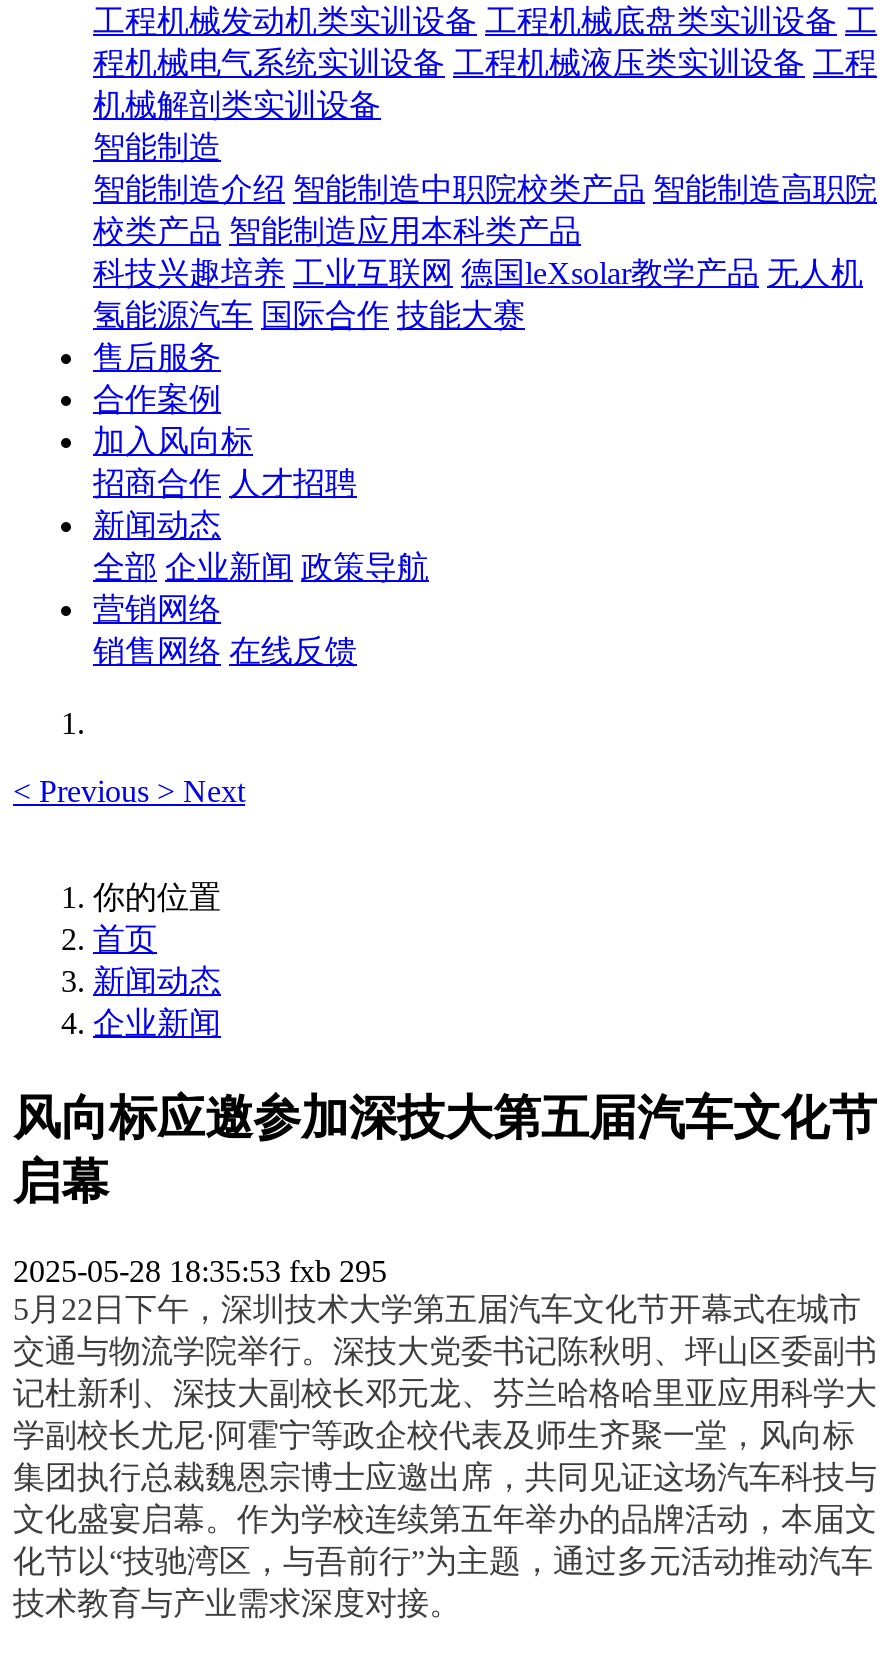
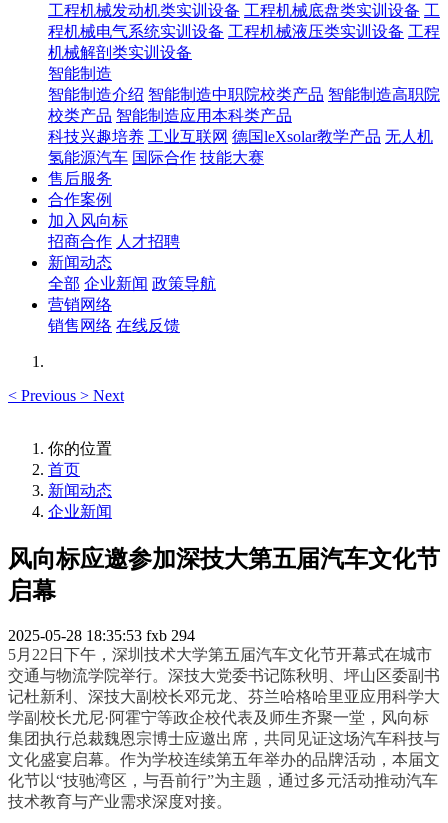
- 2025-05-28 18:35:53 fxb 295
+ 2025-05-28 18:35:53 fxb 294
